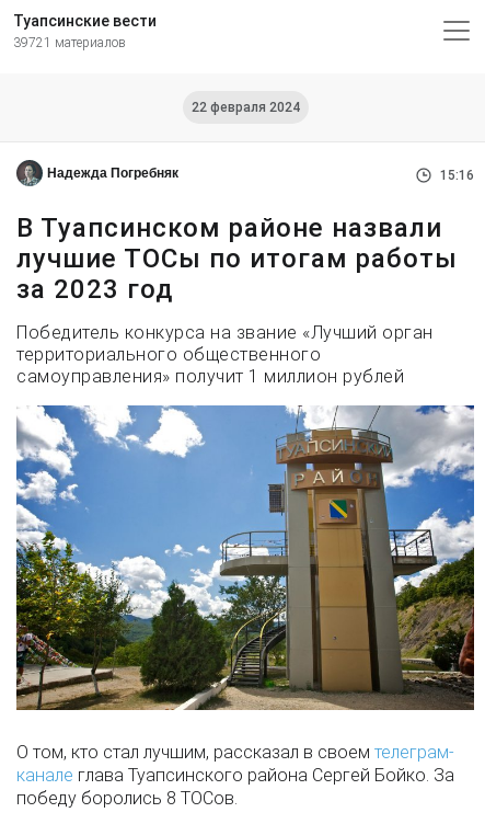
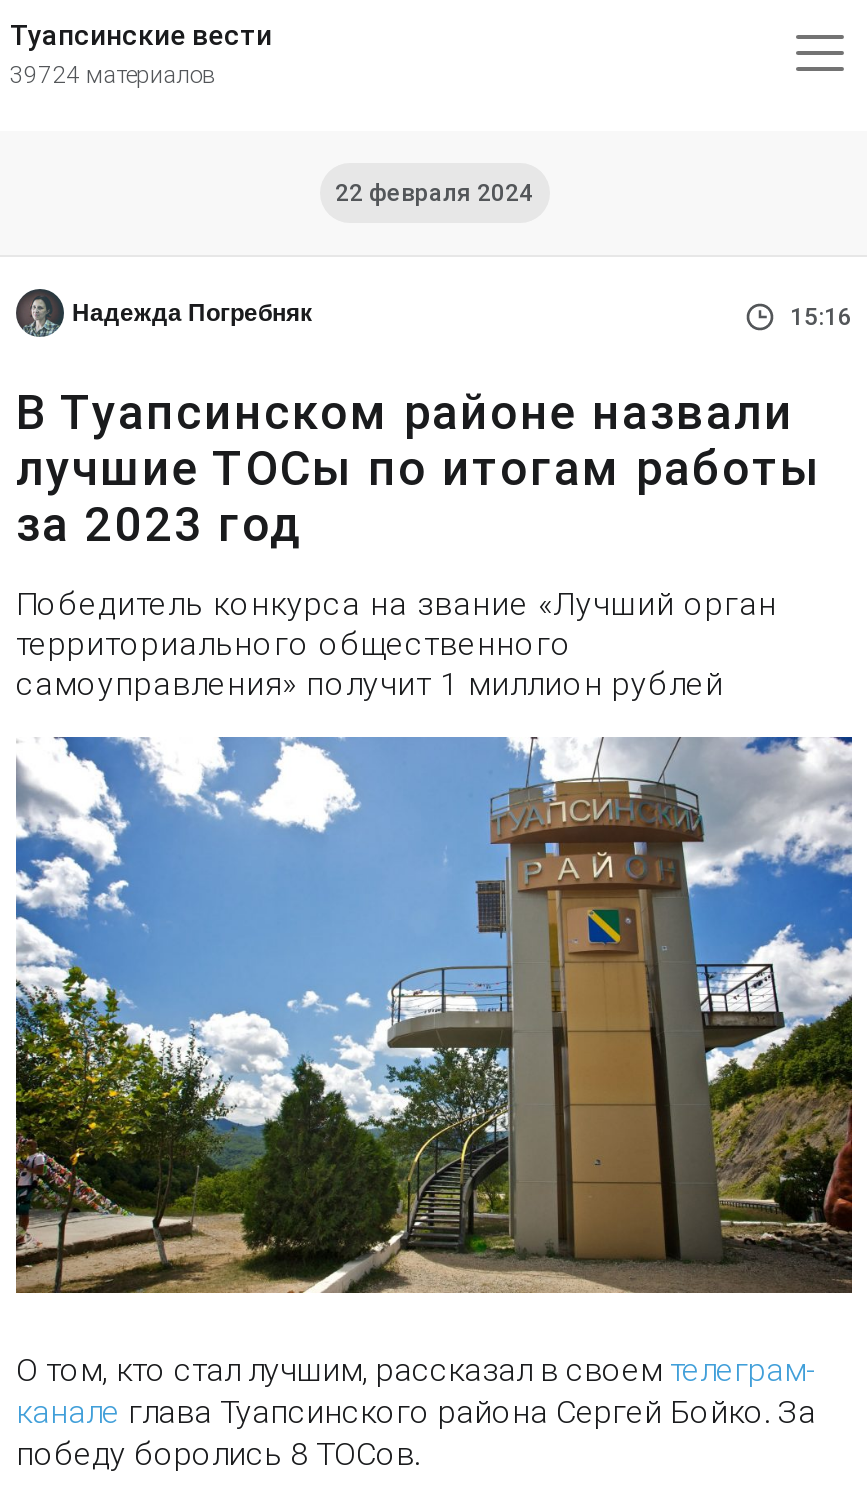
- 39721 материалов
+ 39724 материалов
